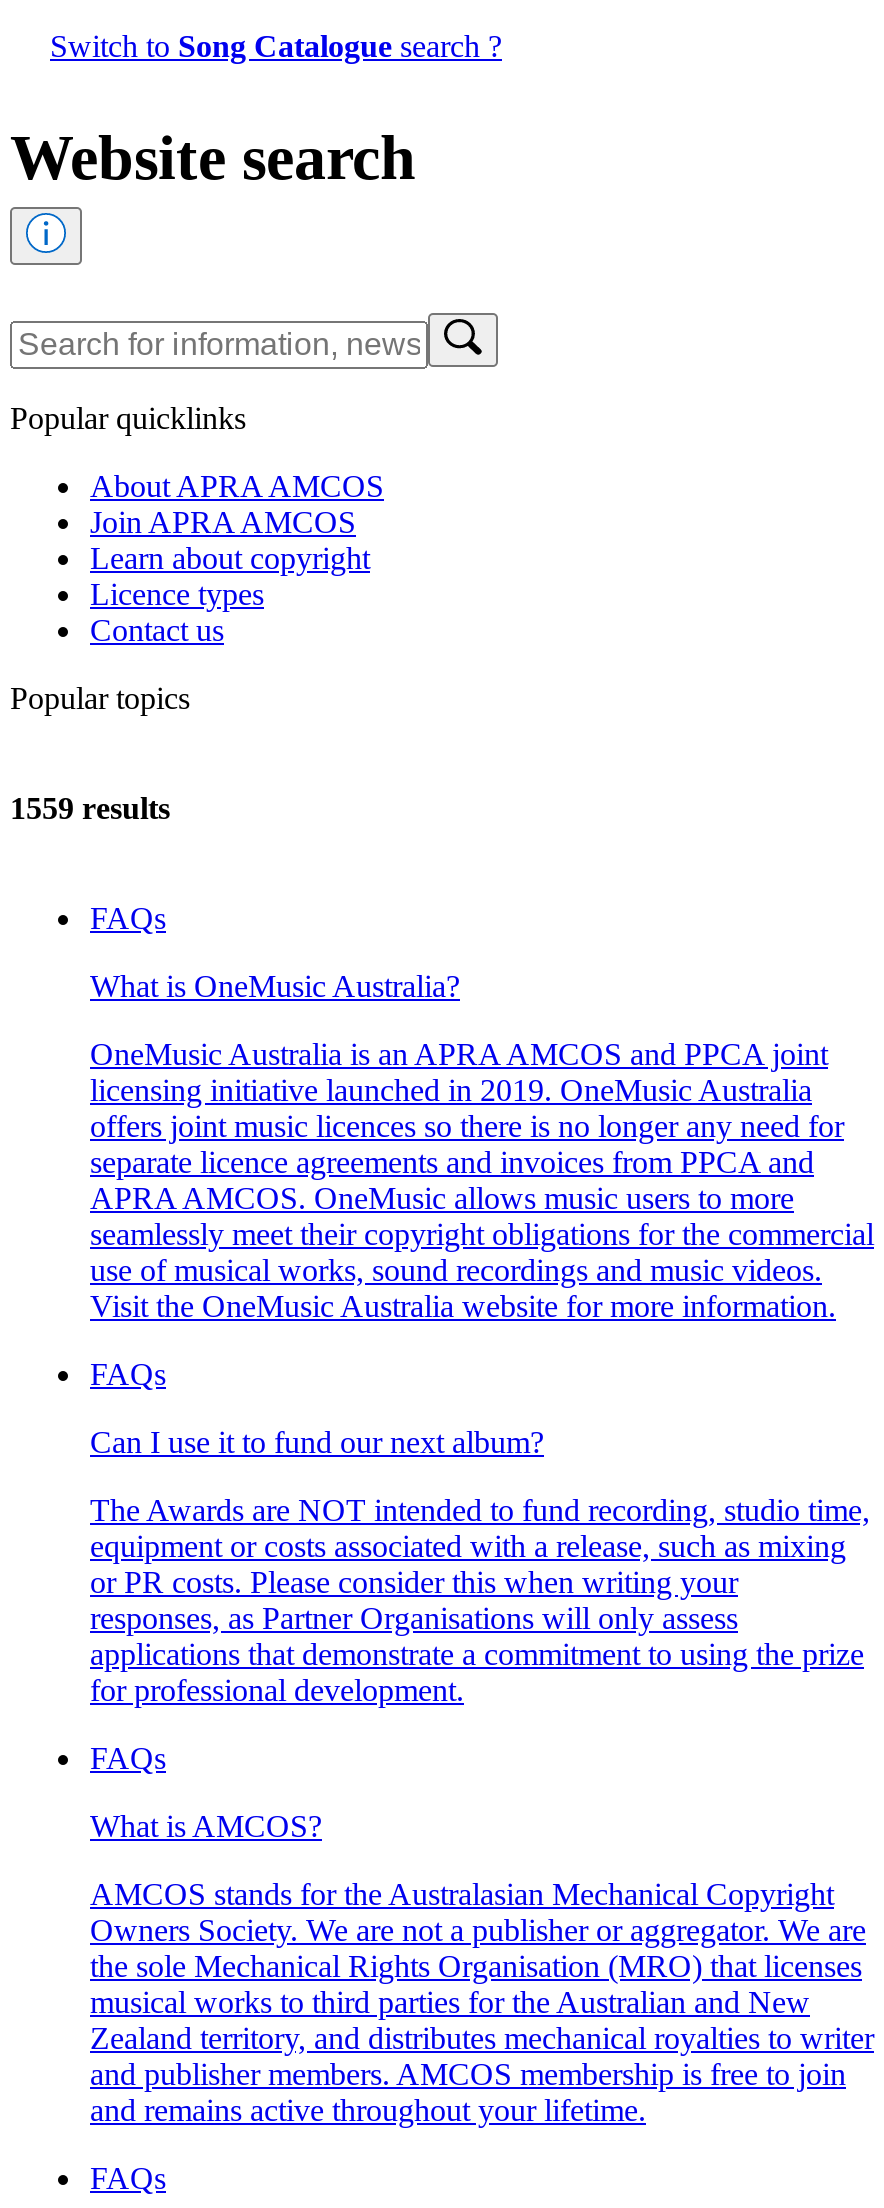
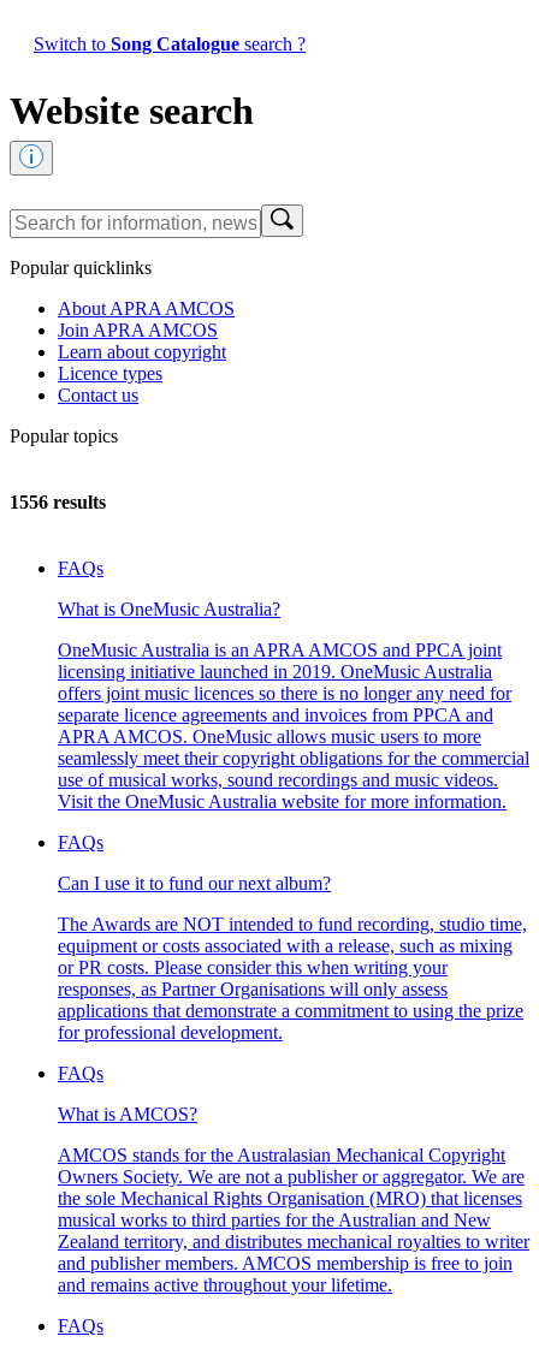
- 1559 results
+ 1556 results
